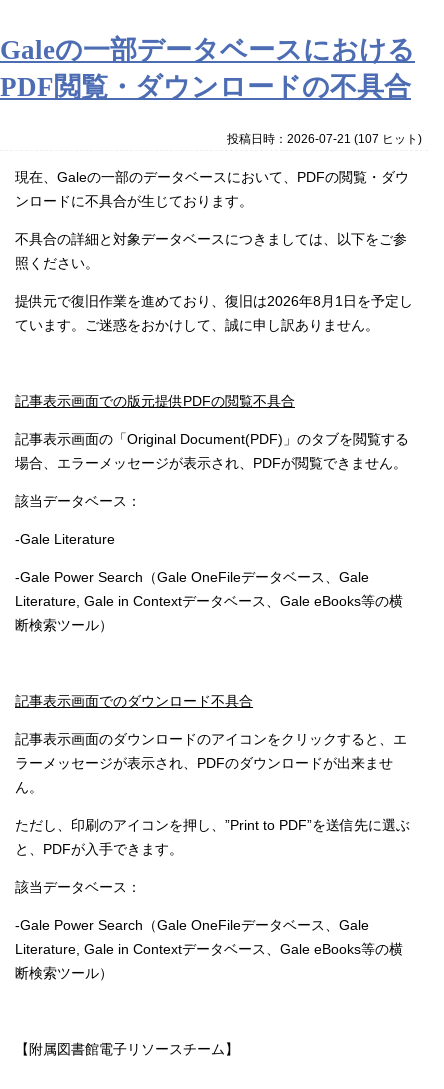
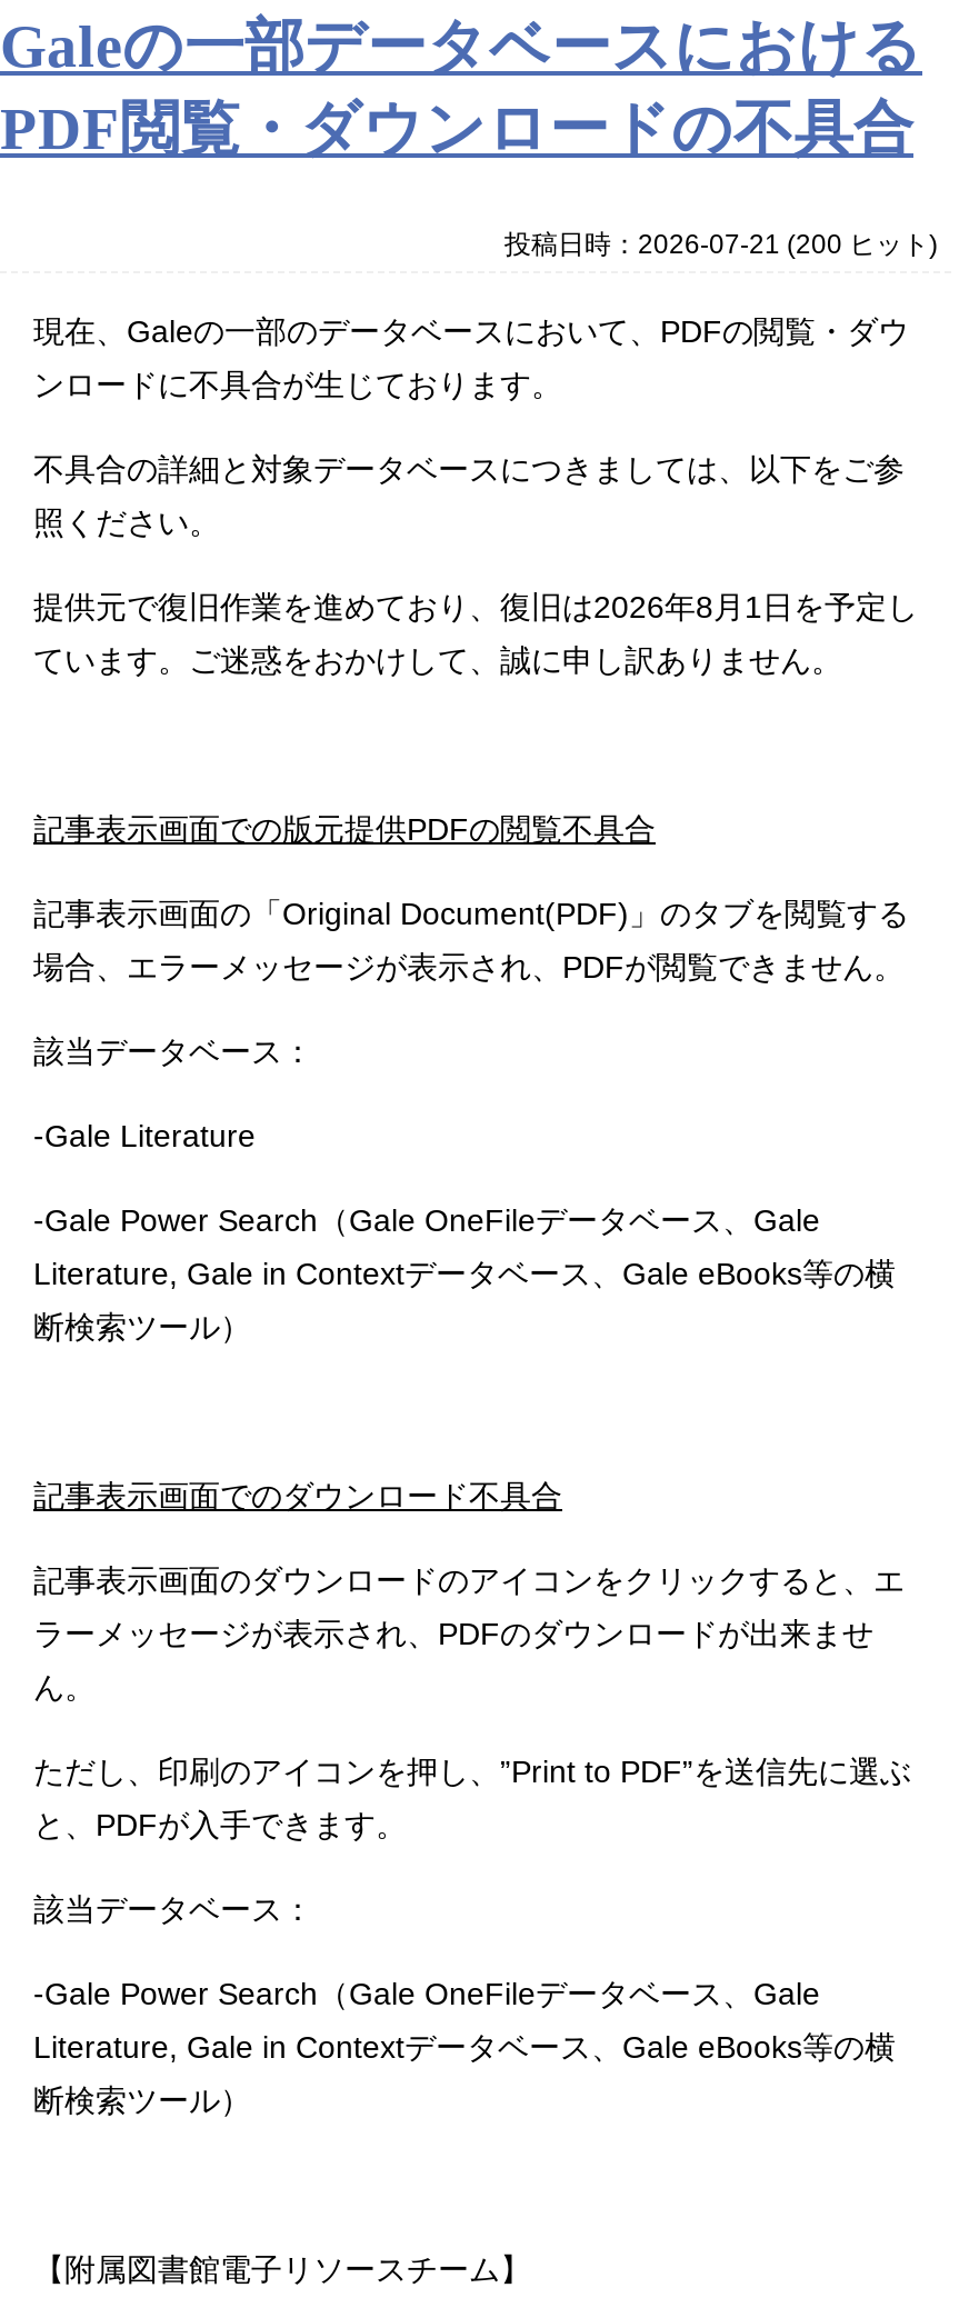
- 投稿日時：2026-07-21 (107 ヒット)
+ 投稿日時：2026-07-21 (200 ヒット)
